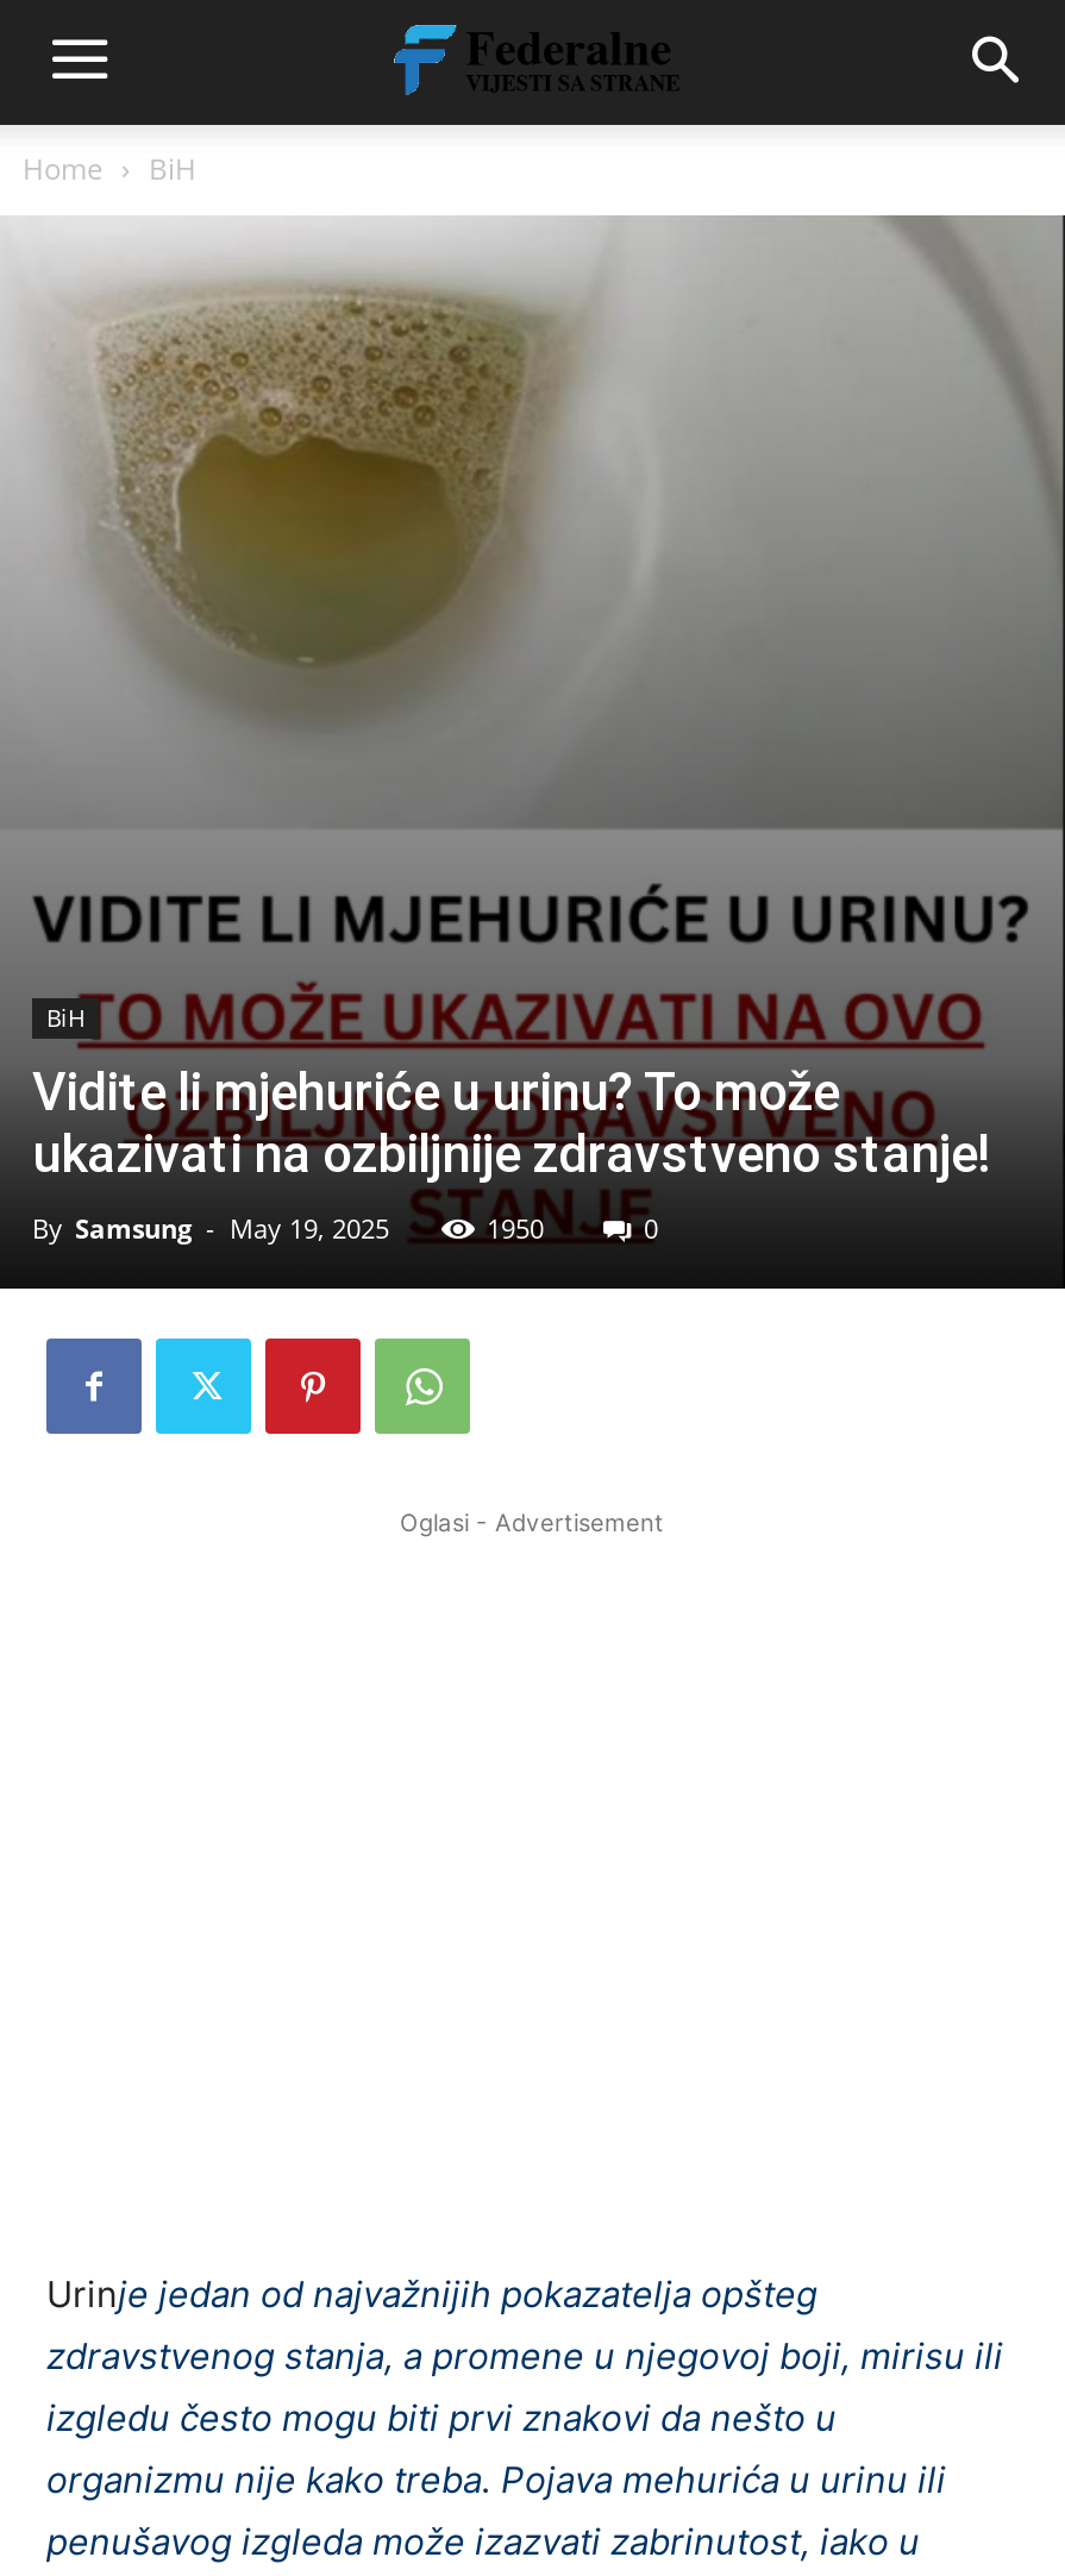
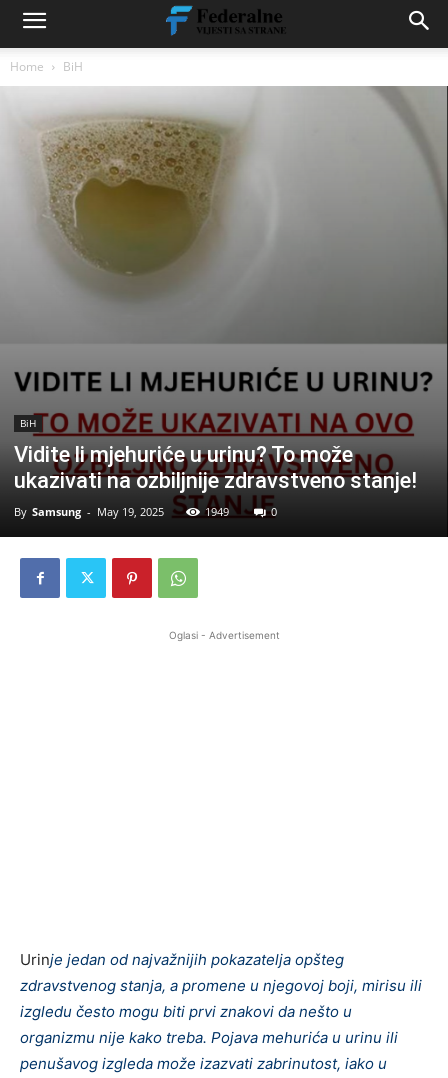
- 1950
+ 1949
